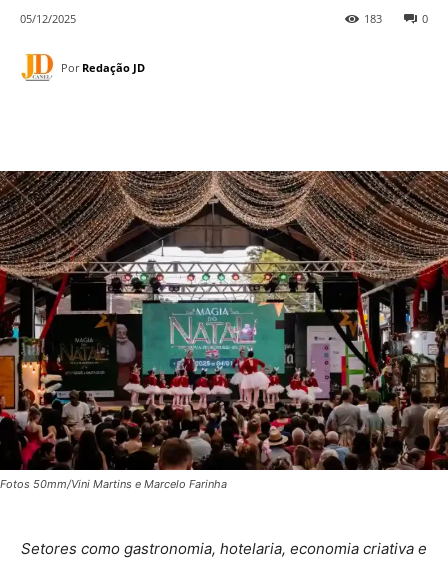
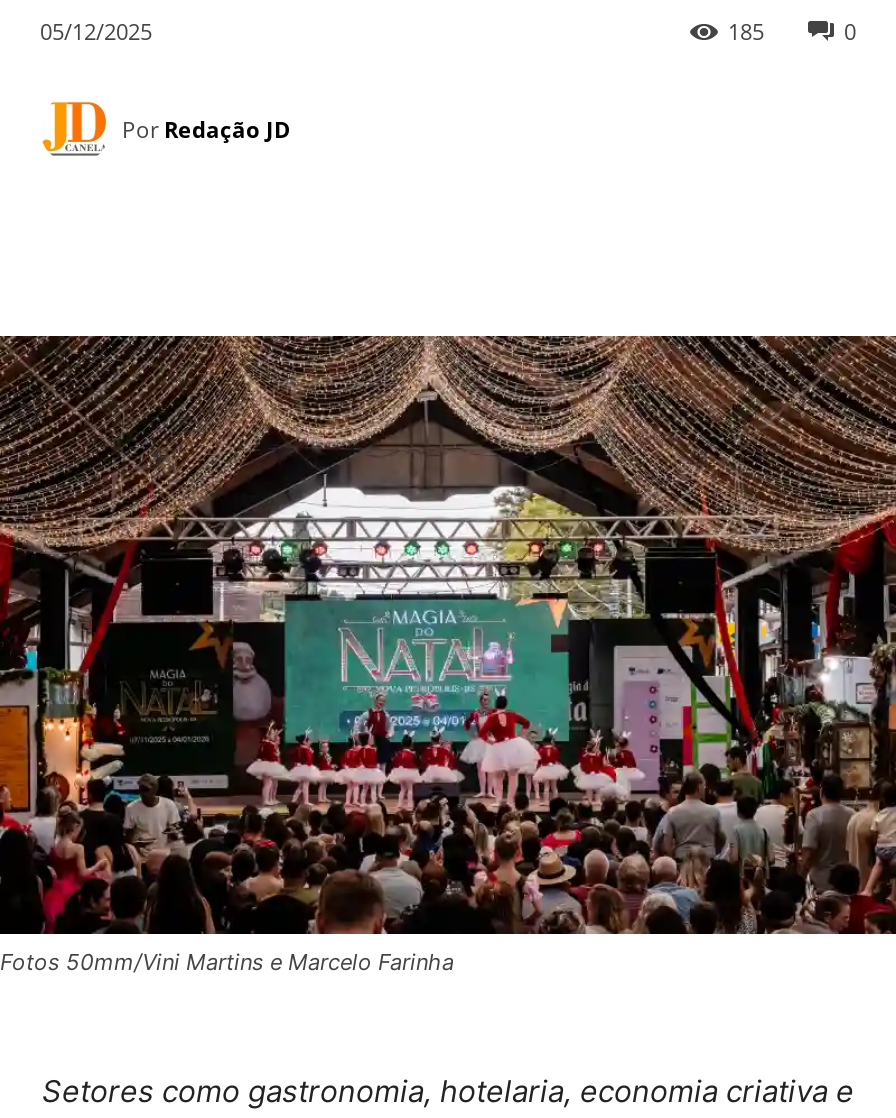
- 183
+ 185
